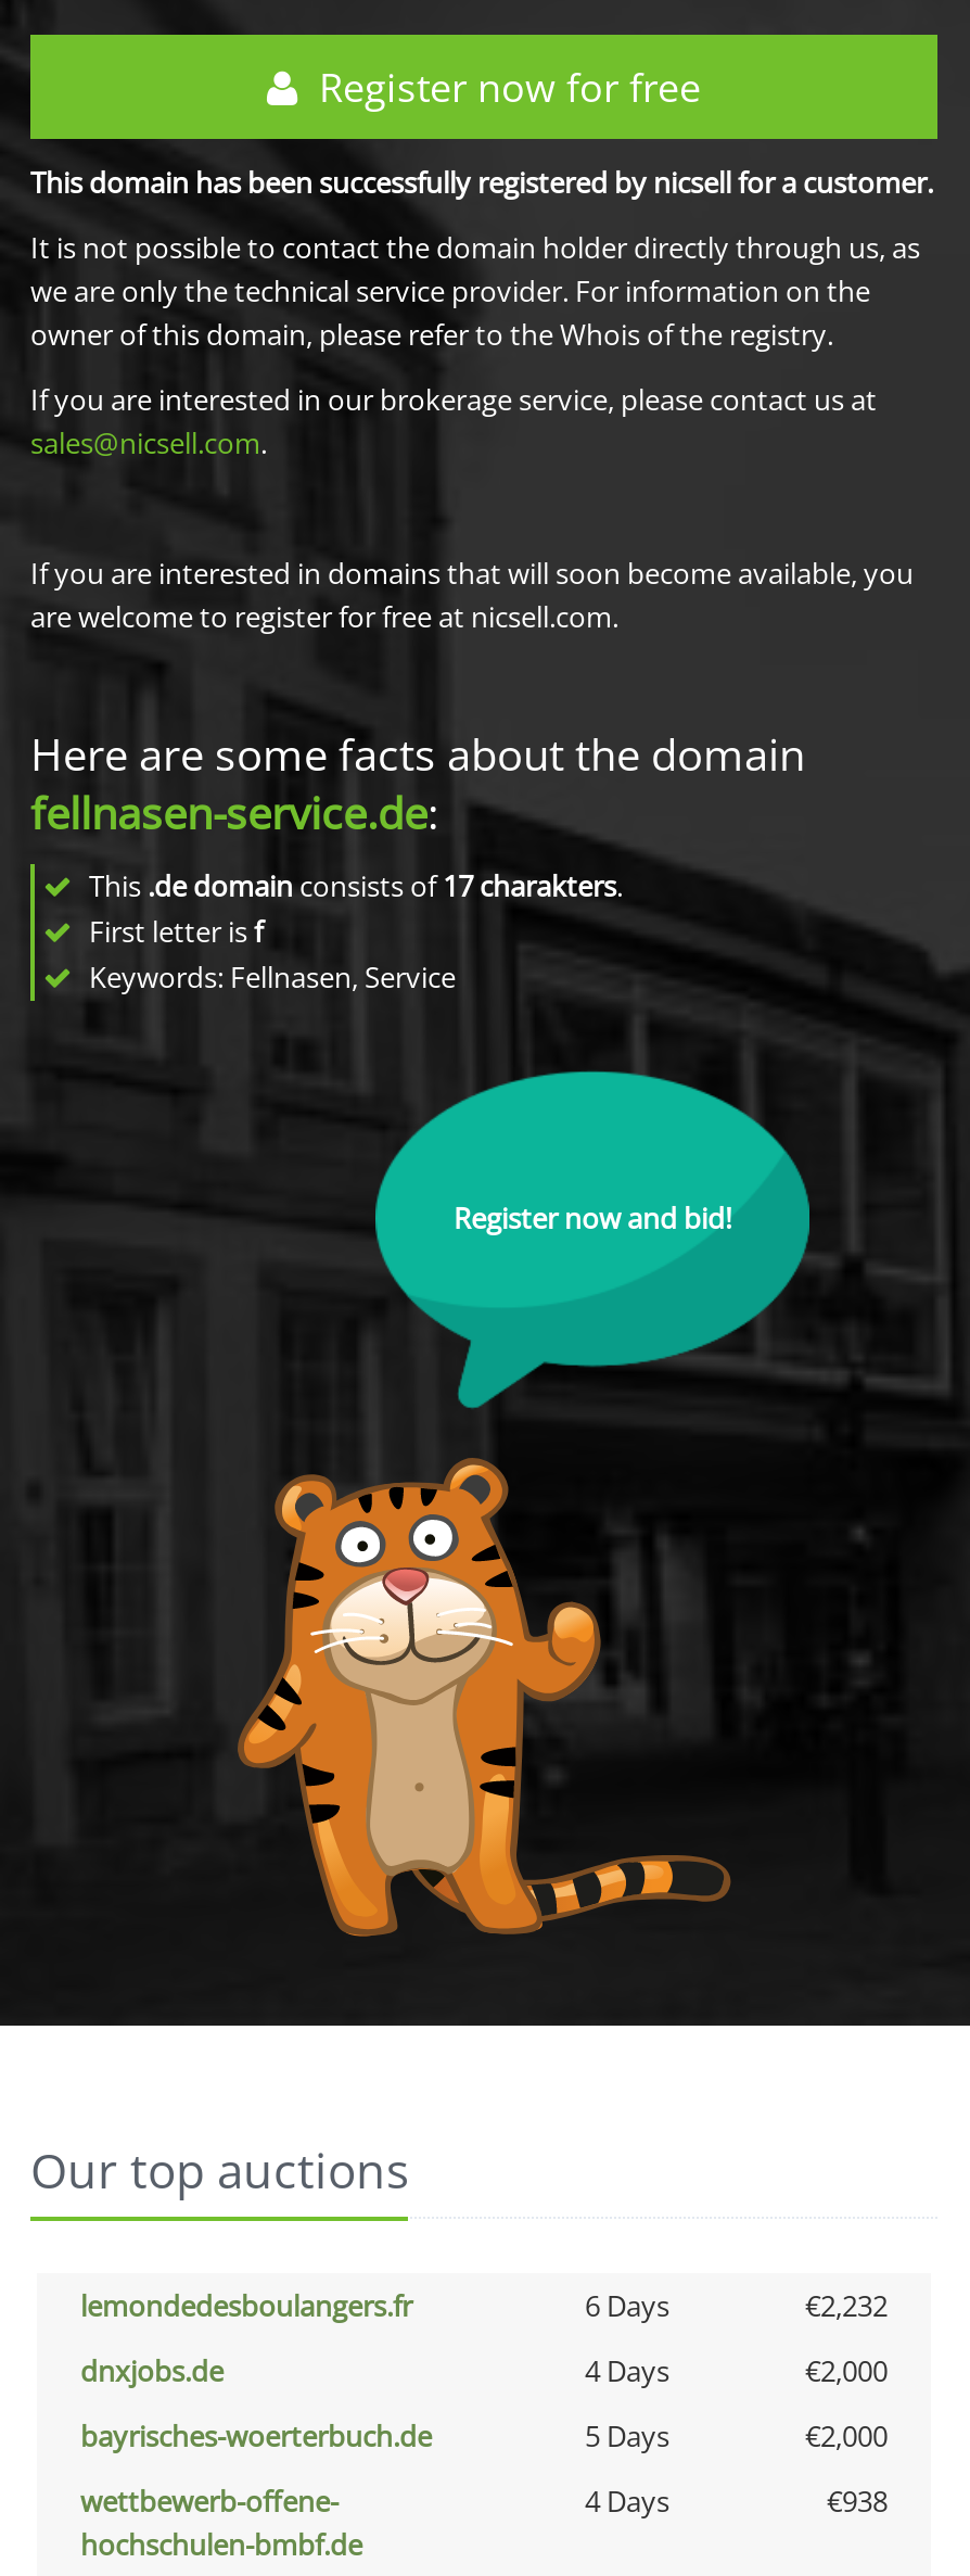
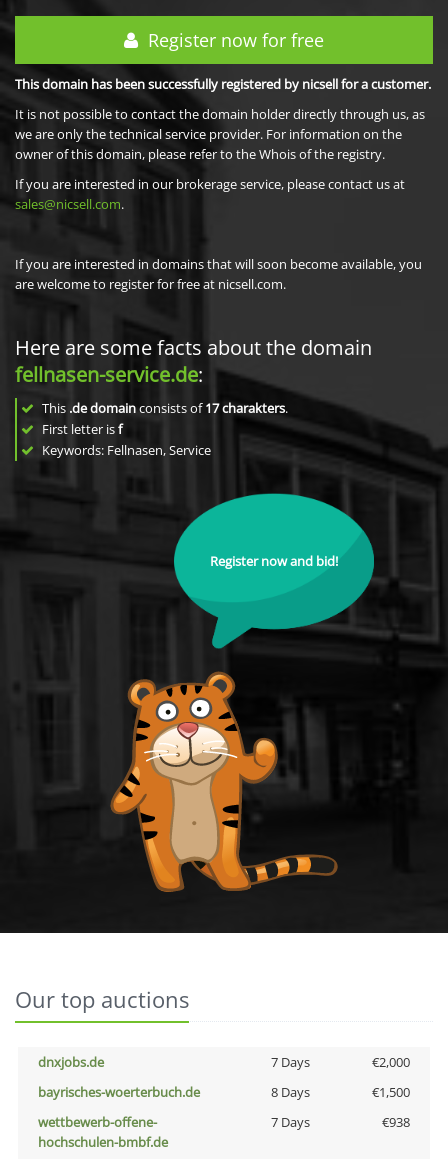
- lemondedesboulangers.fr
- 6 Days
- €2,232

- 4 Days
+ 7 Days

- 5 Days
+ 8 Days

- €2,000
+ €1,500

- 4 Days
+ 7 Days
